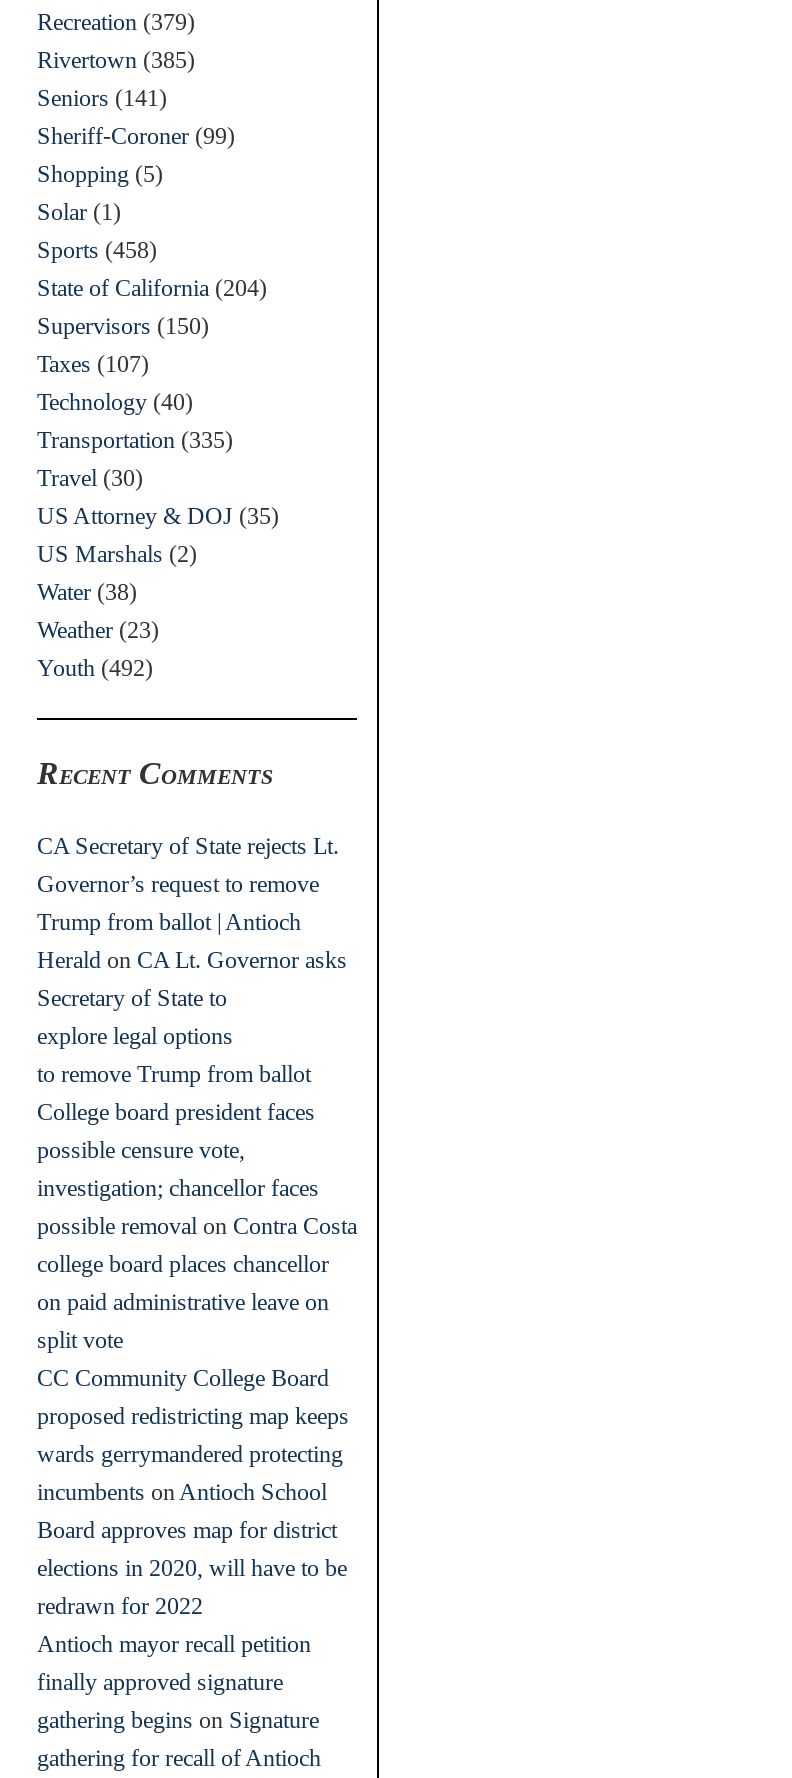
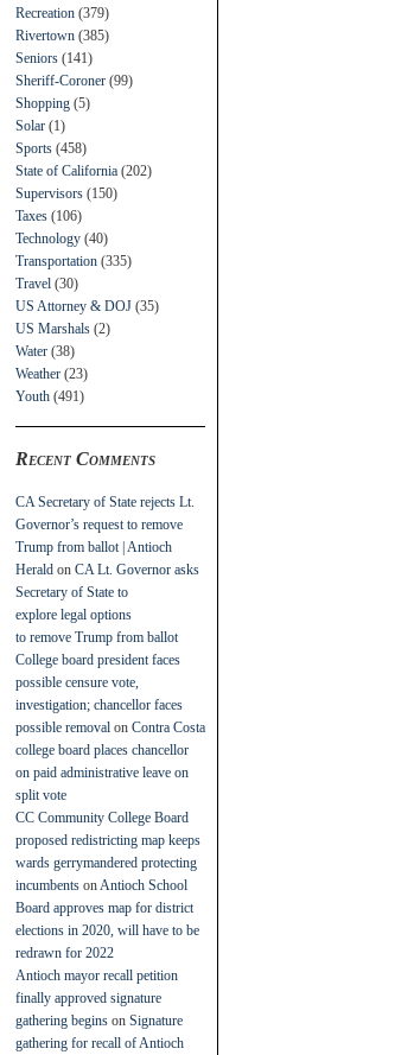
- State of California (204)
+ State of California (202)

- Taxes (107)
+ Taxes (106)

- Youth (492)
+ Youth (491)
